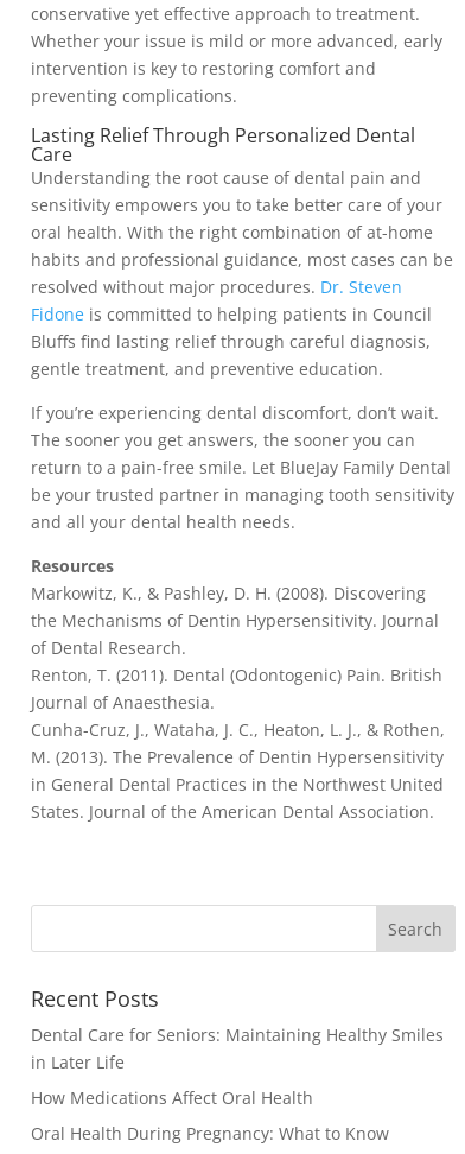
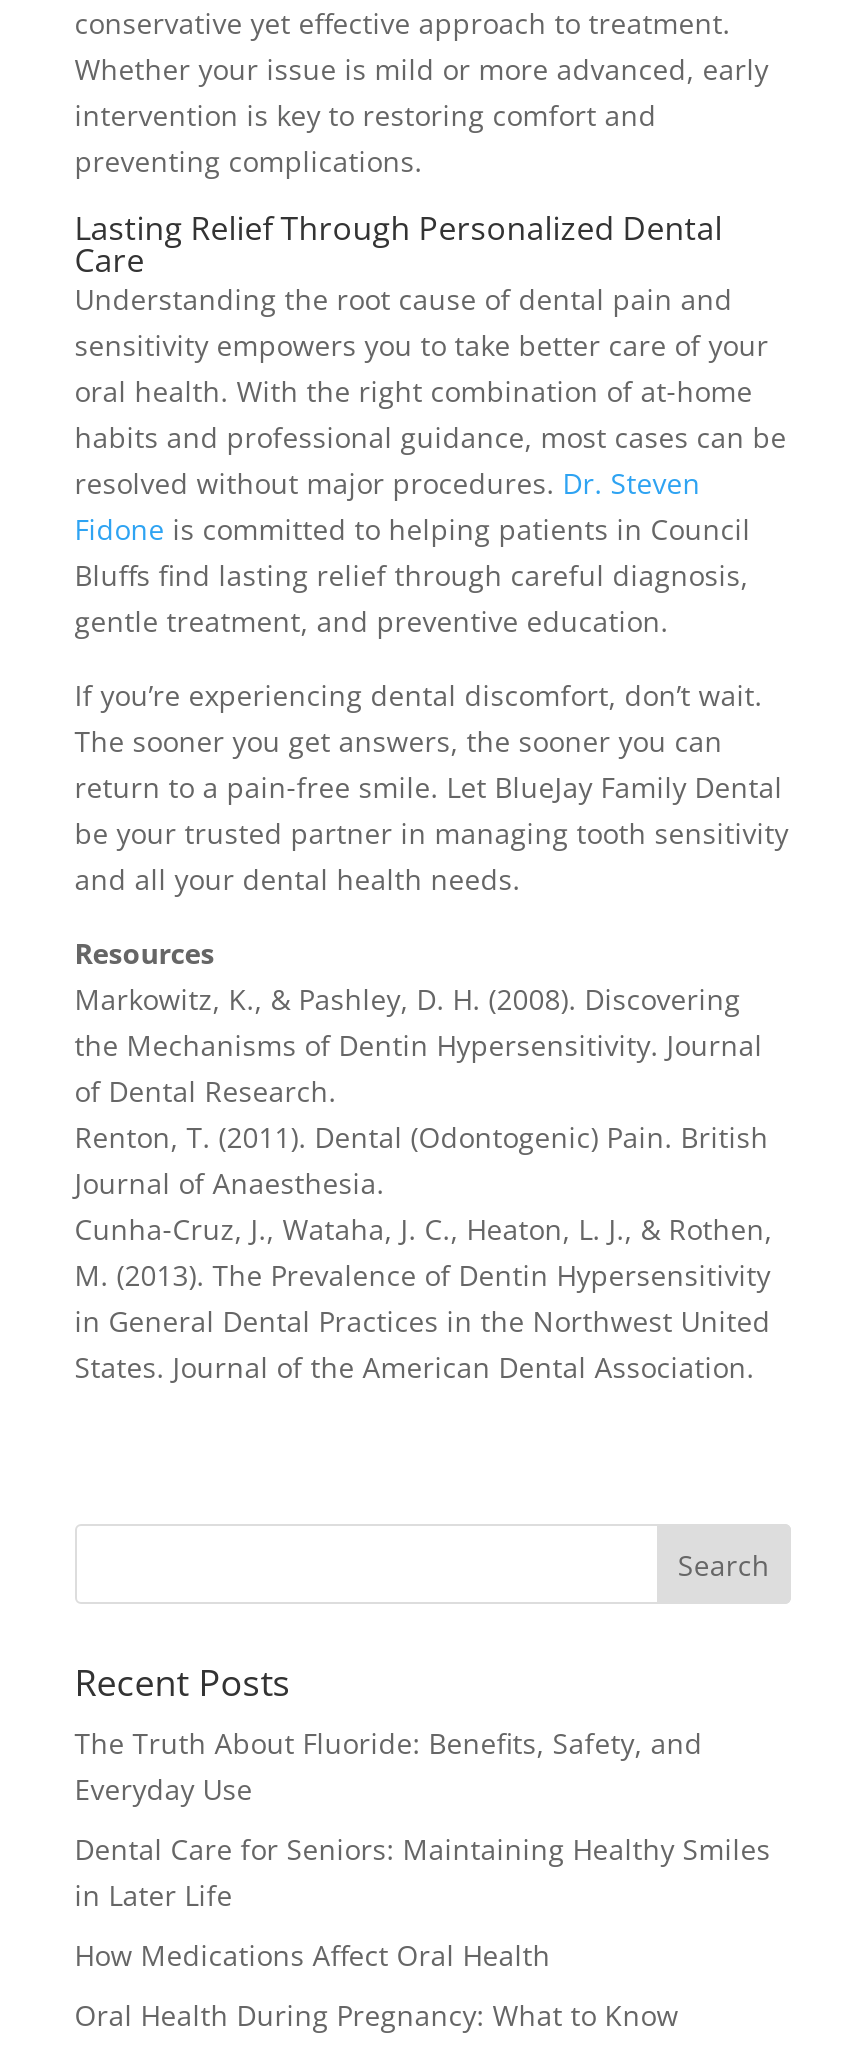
+ The Truth About Fluoride: Benefits, Safety, and
+ Everyday Use
